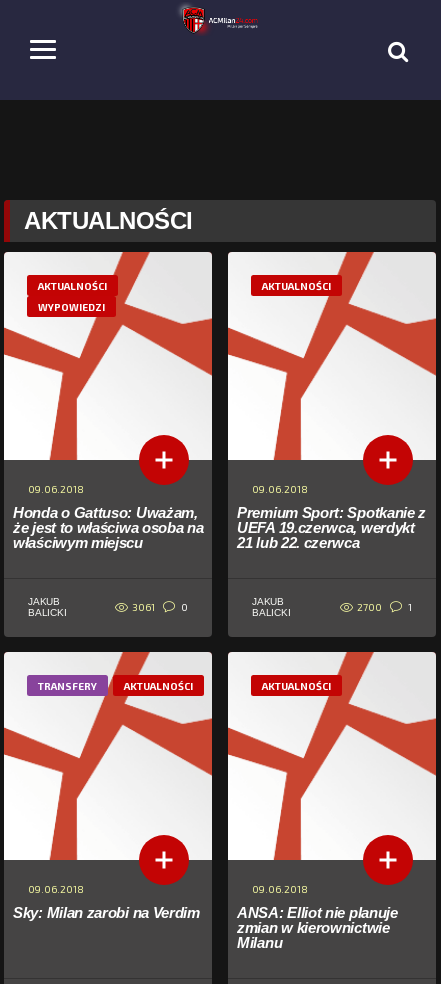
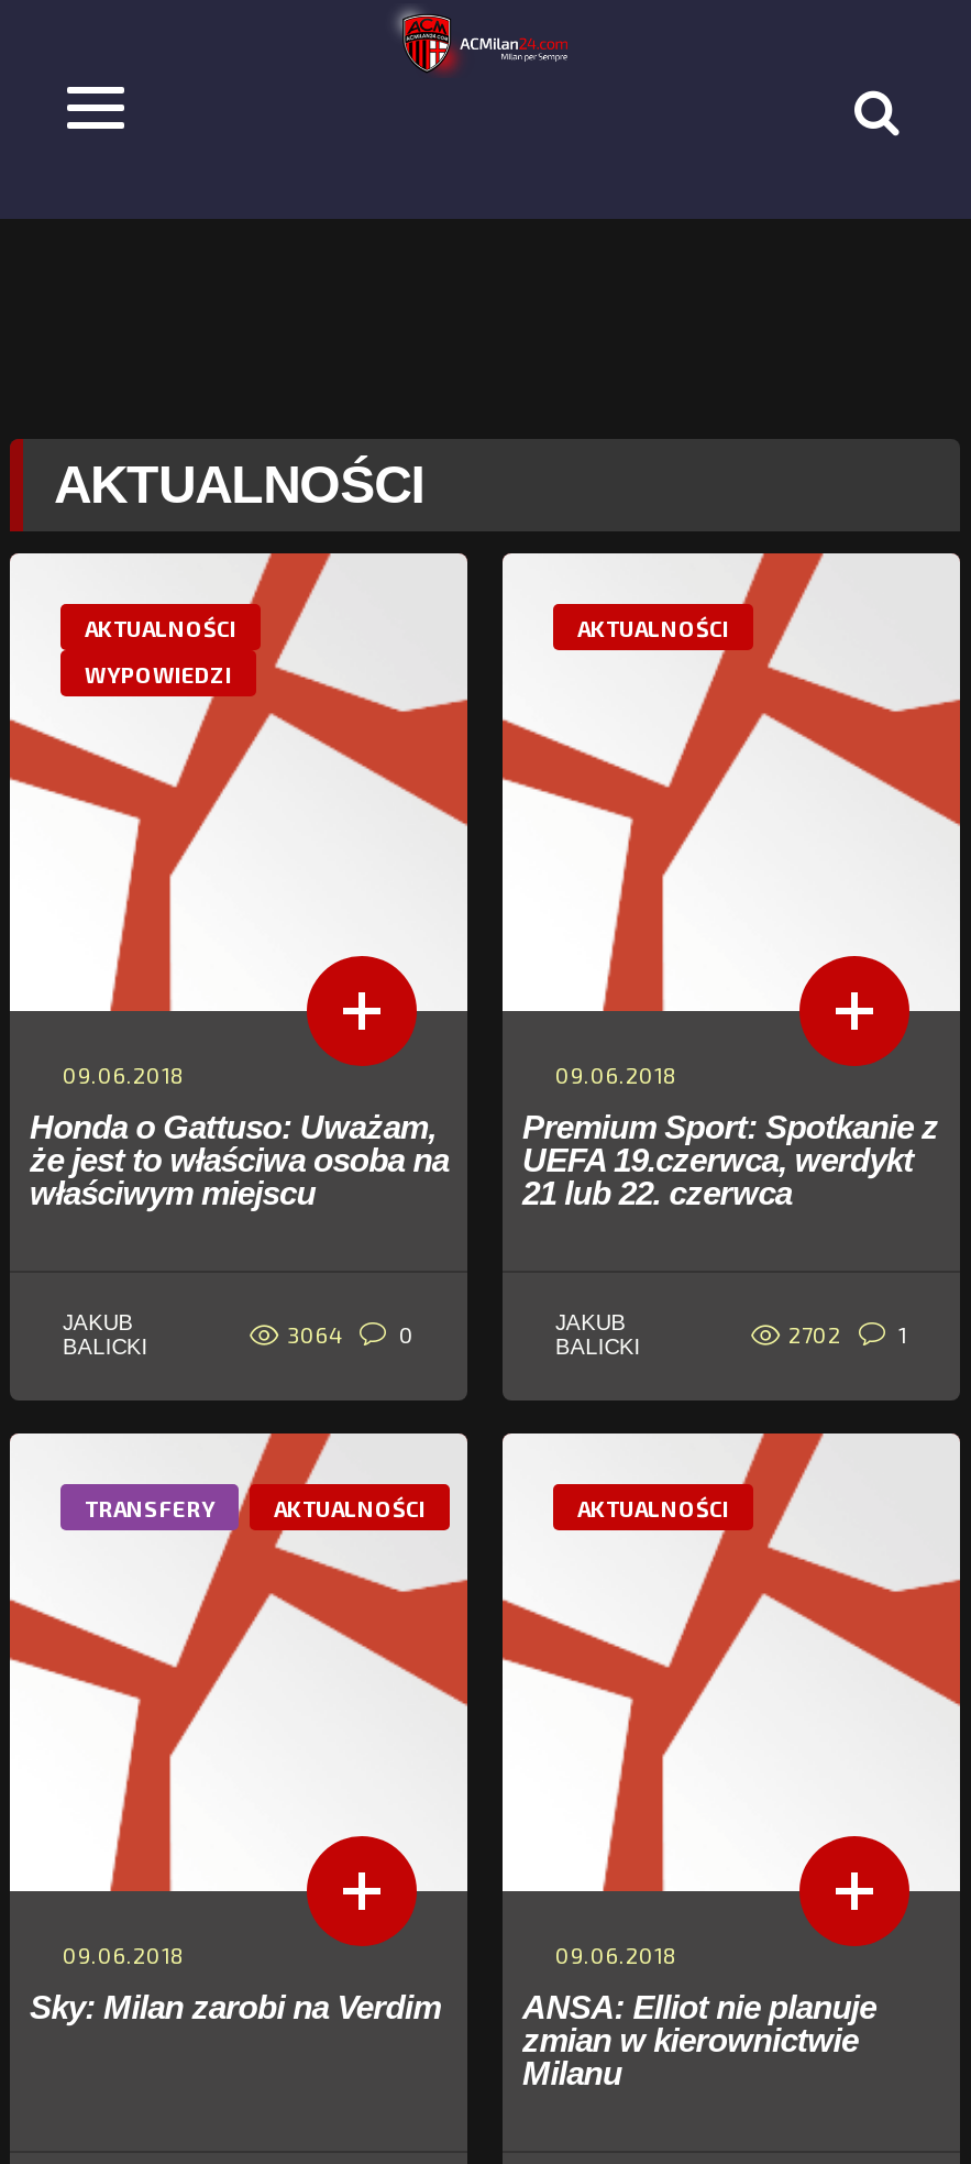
- 3061 0
+ 3064 0

- 2700 1
+ 2702 1
